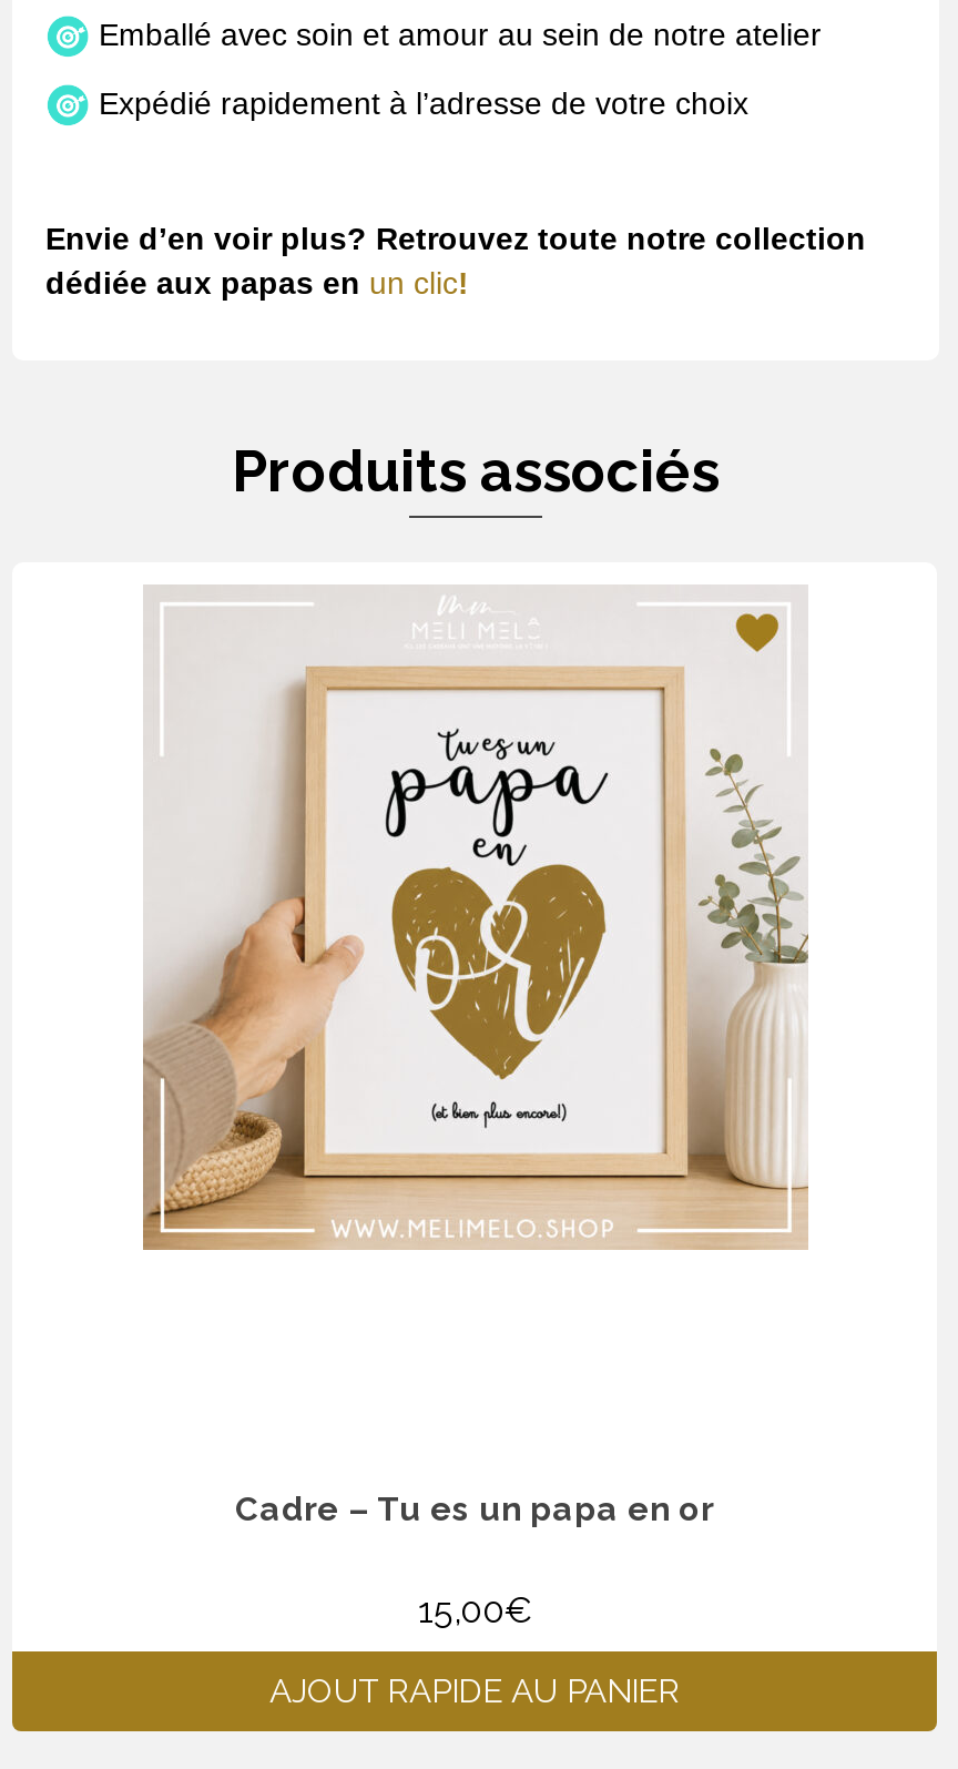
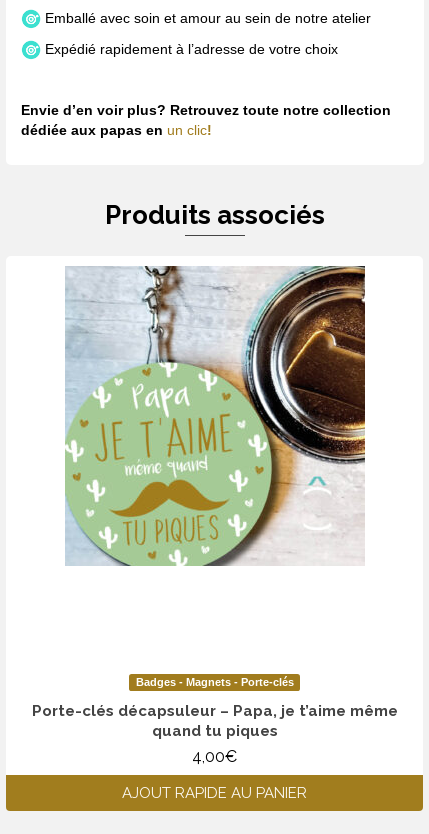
- [image]
+ [image]

- Cadre – Tu es un papa en or
+ Badges - Magnets - Porte-clés

- 15,00€
+ Porte-clés décapsuleur – Papa, je t’aime même
+ quand tu piques
+ 4,00€
